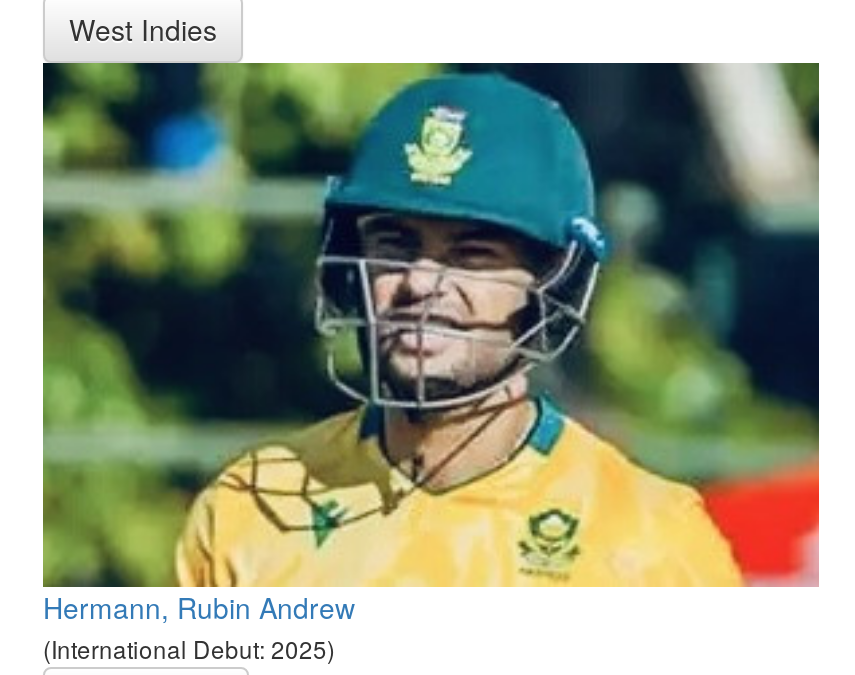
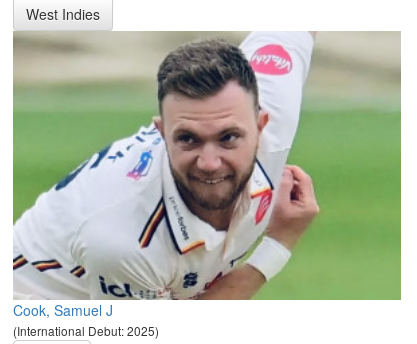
- [image]
- Hermann, Rubin Andrew
+ [image]
+ Cook, Samuel J
